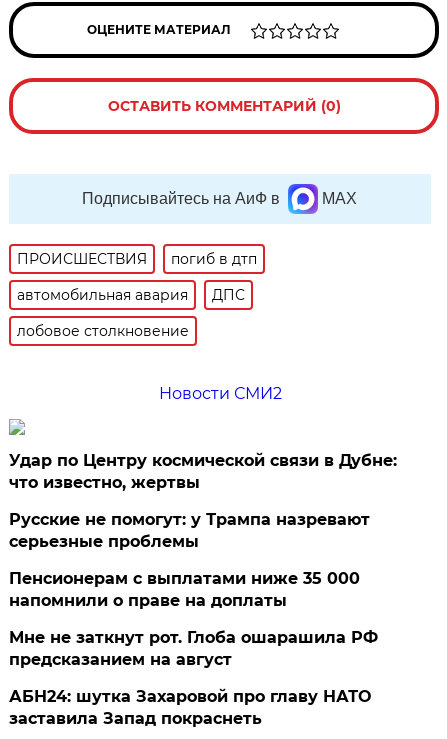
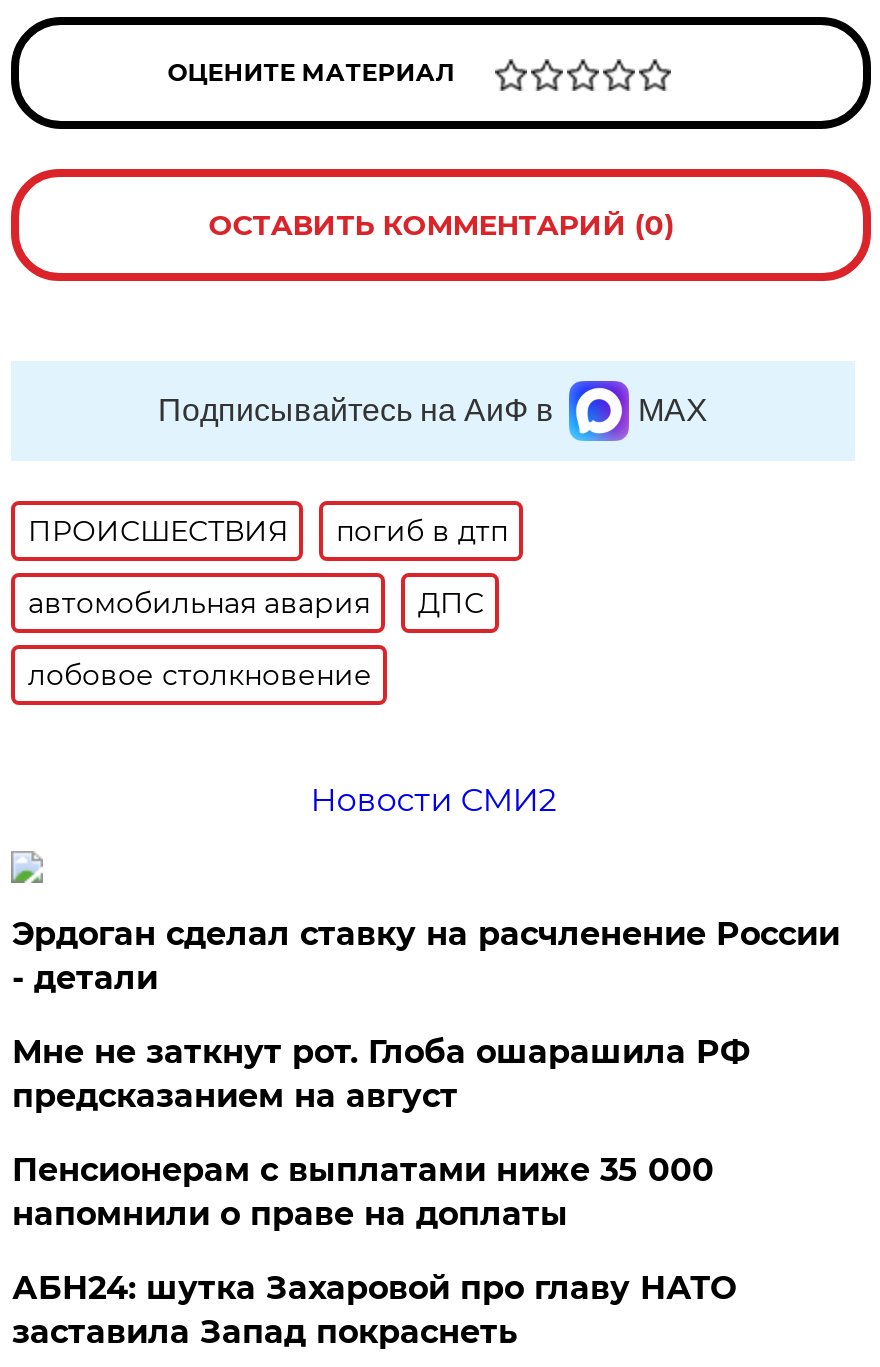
- Удар по Центру космической связи в Дубне:
- что известно, жертвы
+ Эрдоган сделал ставку на расчленение России
+ - детали

- Русские не помогут: у Трампа назревают
- серьезные проблемы

moved up: Мне не заткнут рот. Глоба ошарашила РФ | предсказанием на август
